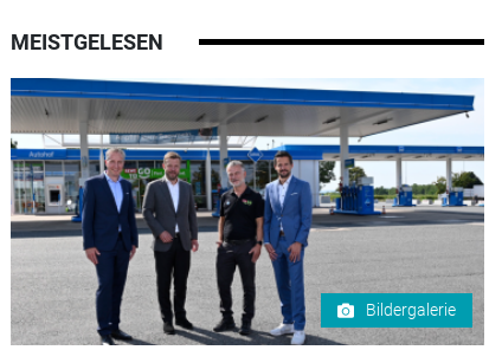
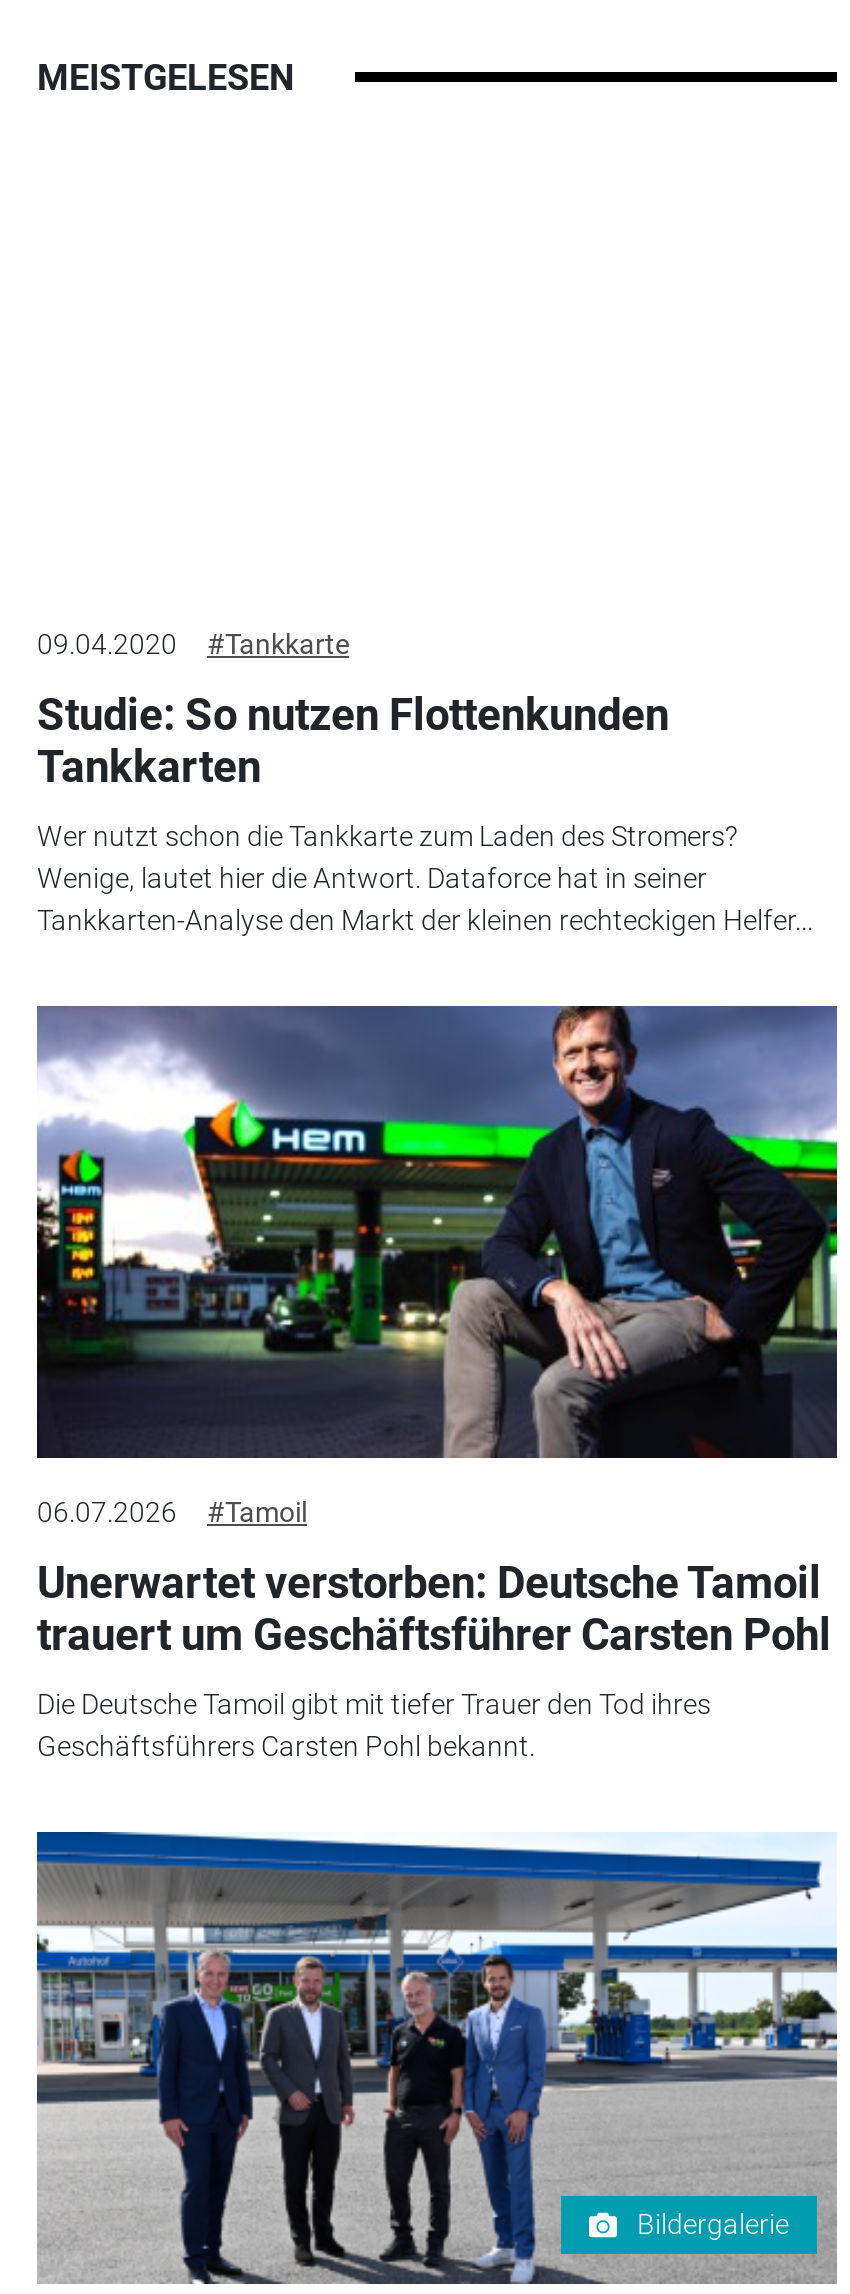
+ [image]
+ 06.07.2026
+ #Tamoil
+ Unerwartet verstorben: Deutsche Tamoil
+ trauert um Geschäftsführer Carsten Pohl
+ Die Deutsche Tamoil gibt mit tiefer Trauer den Tod ihres
+ Geschäftsführers Carsten Pohl bekannt.

+ 09.04.2020
+ #Tankkarte
+ Studie: So nutzen Flottenkunden
+ Tankkarten
+ Wer nutzt schon die Tankkarte zum Laden des Stromers?
+ Wenige, lautet hier die Antwort. Dataforce hat in seiner
+ Tankkarten-Analyse den Markt der kleinen rechteckigen Helfer...
